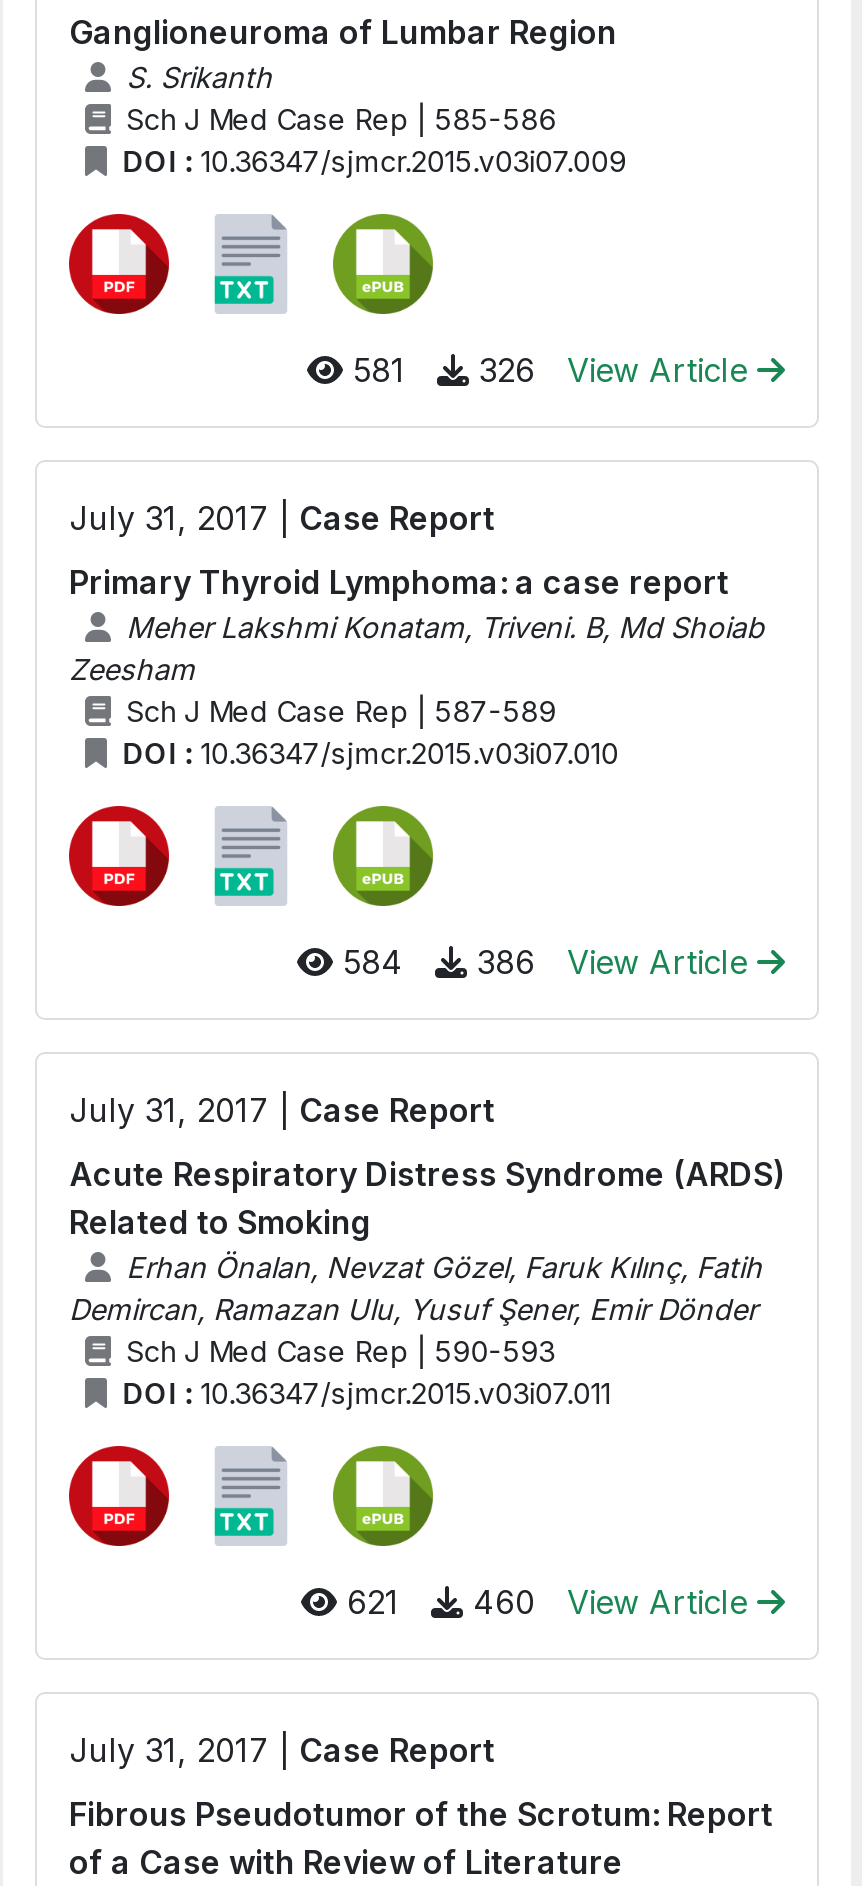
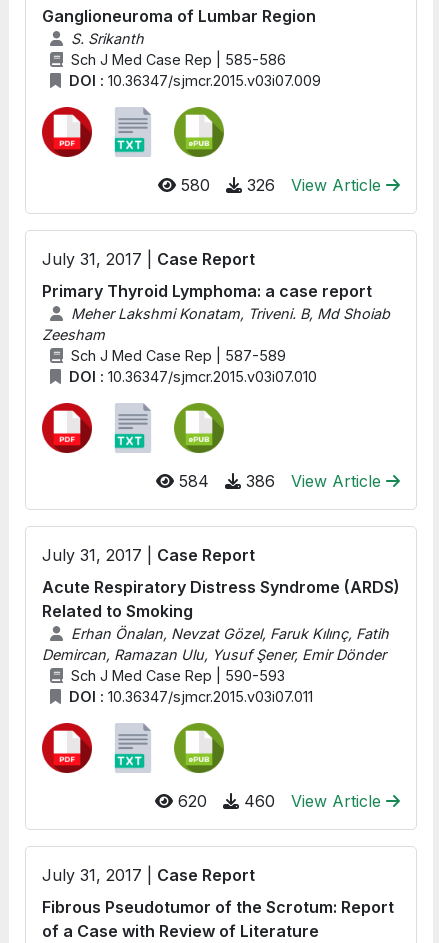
- 581 326 View Article
+ 580 326 View Article

- 621 460 View Article
+ 620 460 View Article
